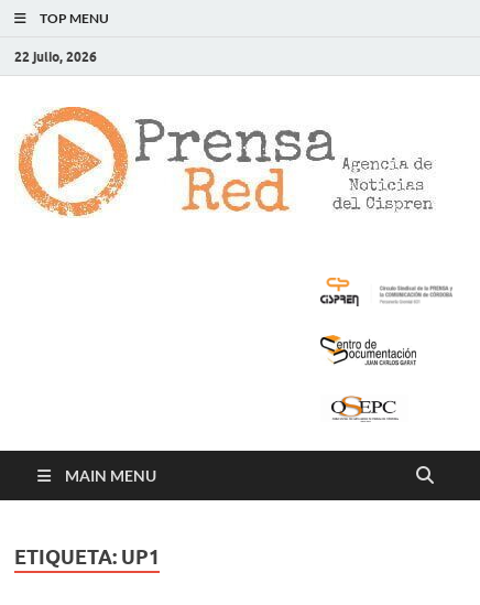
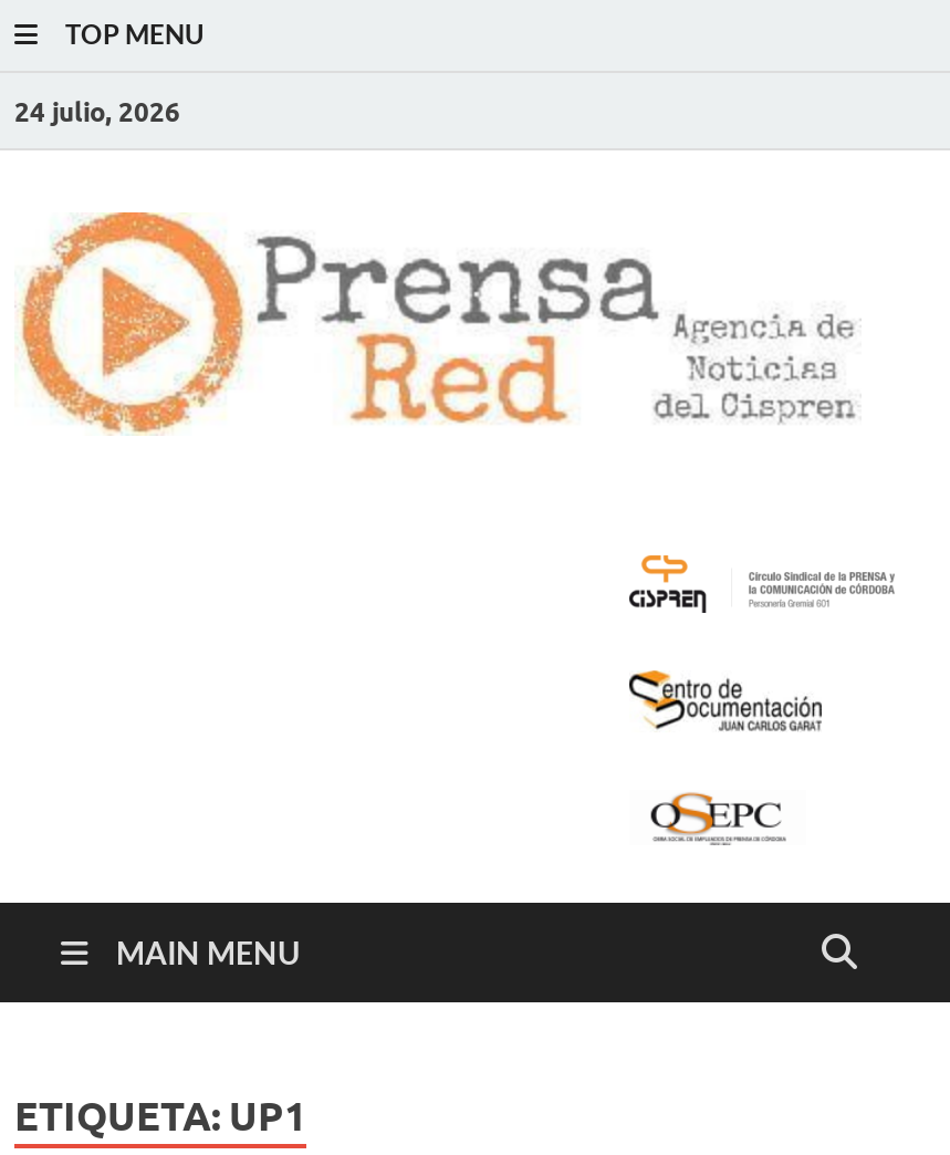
- 22 julio, 2026
+ 24 julio, 2026
